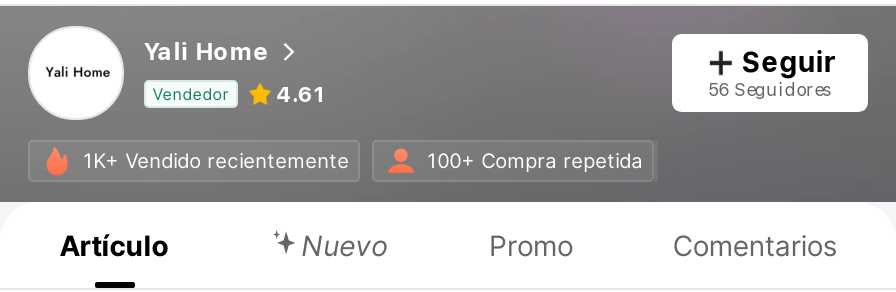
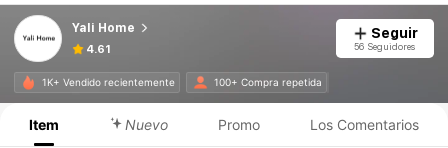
- Vendedor

- Artículo
+ Item

- Comentarios
+ Los Comentarios
